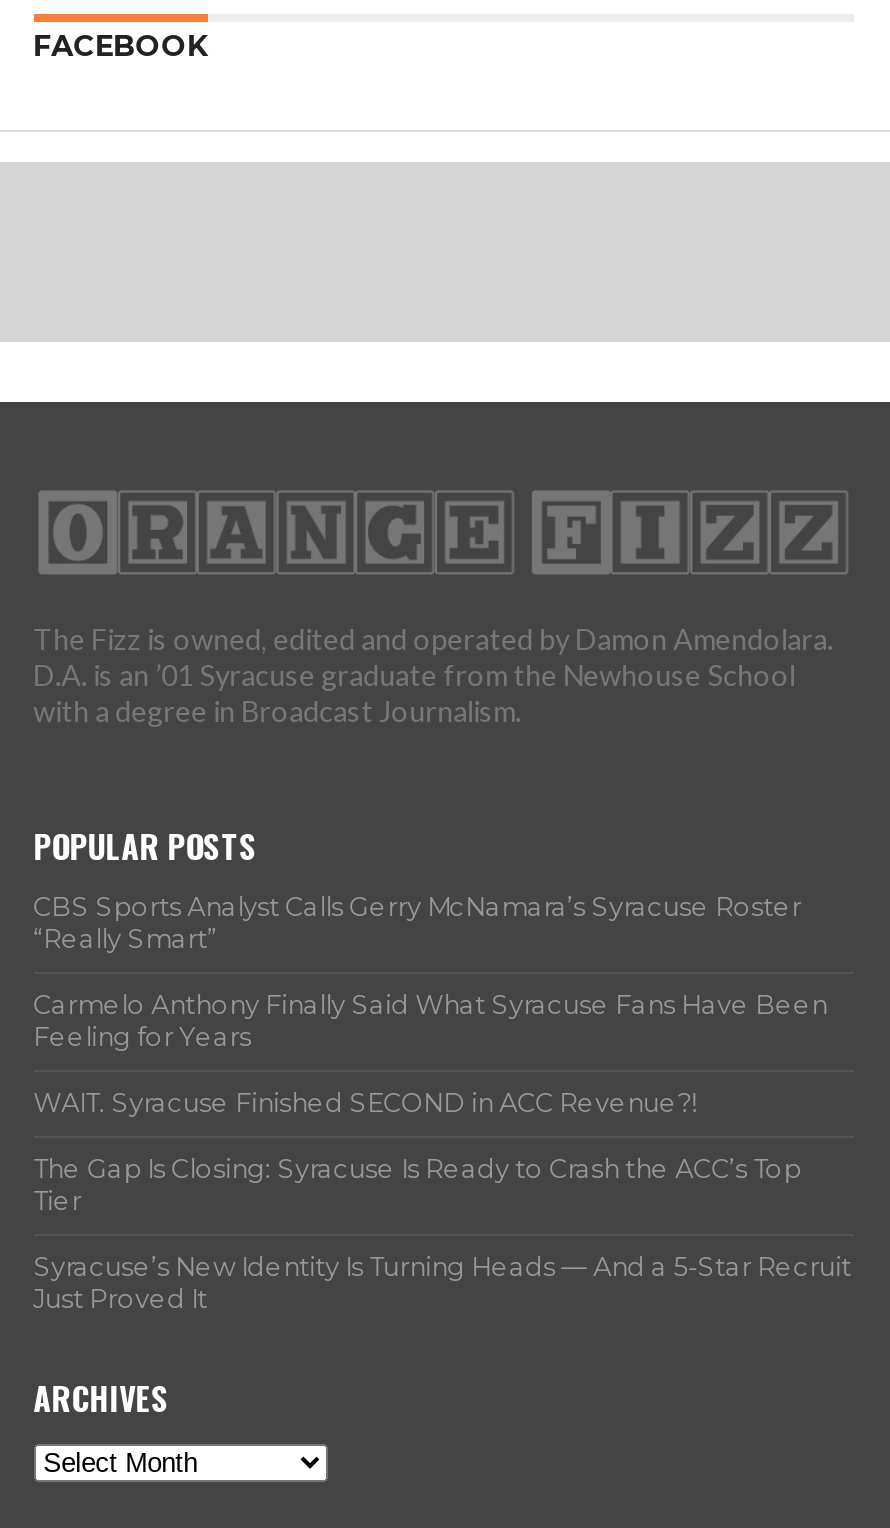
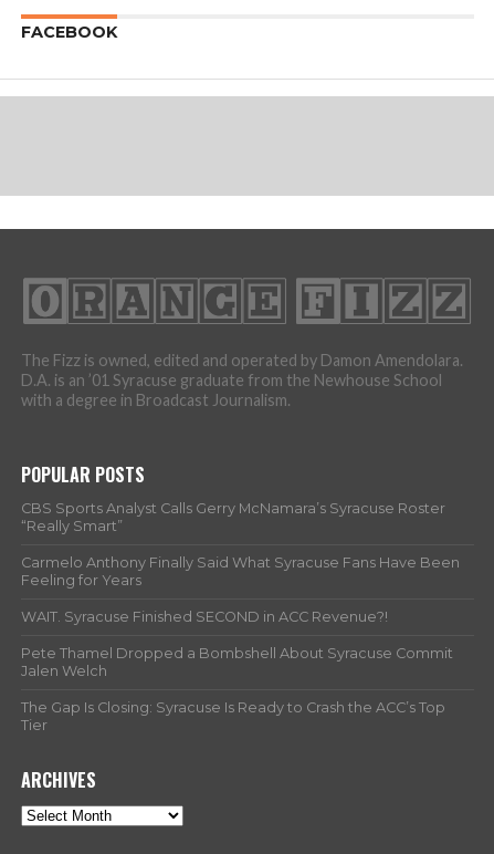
+ Pete Thamel Dropped a Bombshell About Syracuse Commit
+ Jalen Welch

moved down: The Gap Is Closing: Syracuse Is Ready to Crash the ACC’s Top | Tier

- Syracuse’s New Identity Is Turning Heads — And a 5-Star Recruit
- Just Proved It
